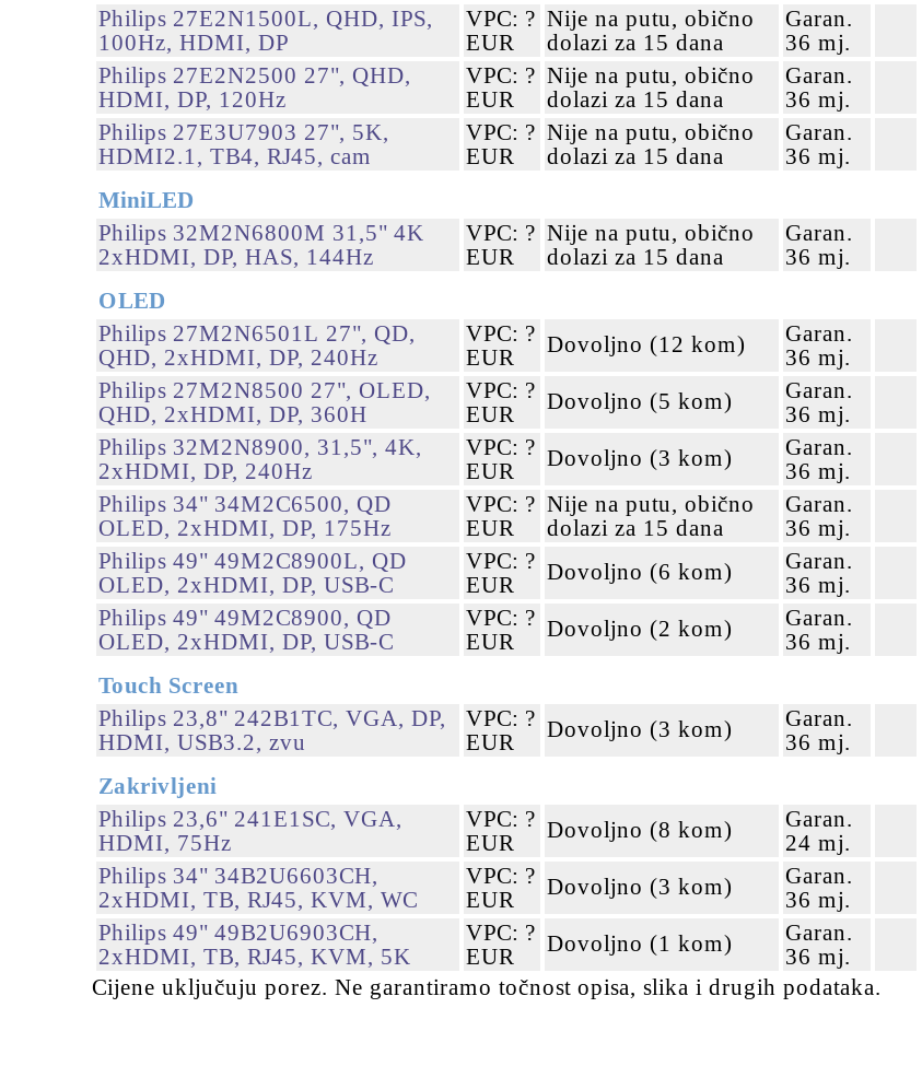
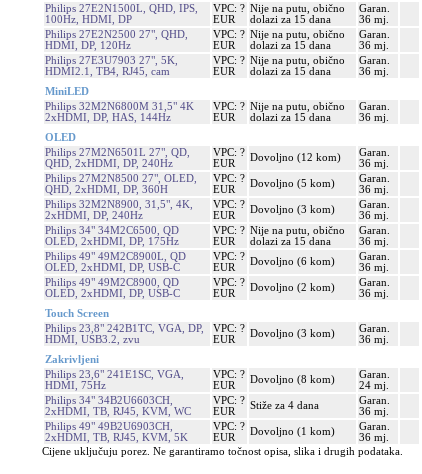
- VPC: ? Dovoljno (3 kom)
+ VPC: ? Stiže za 4 dana
